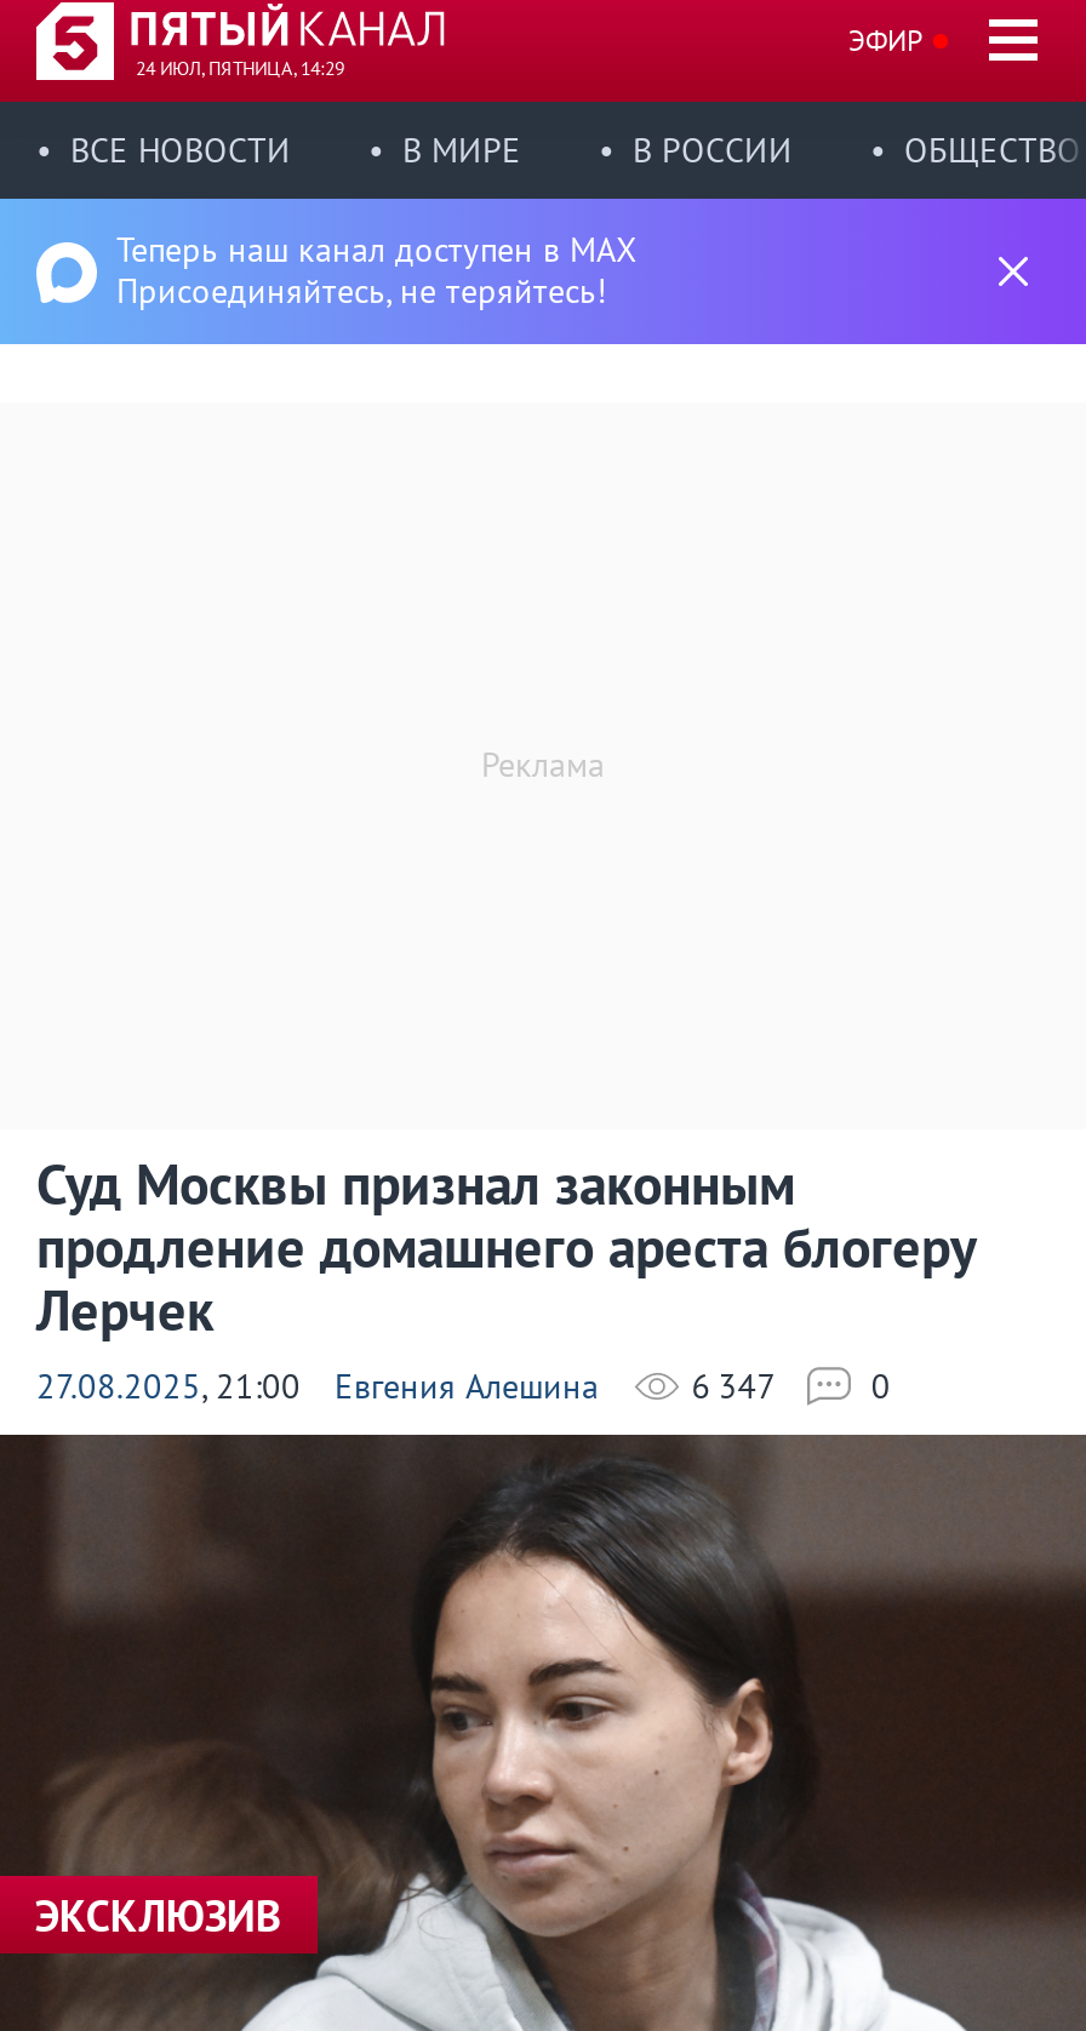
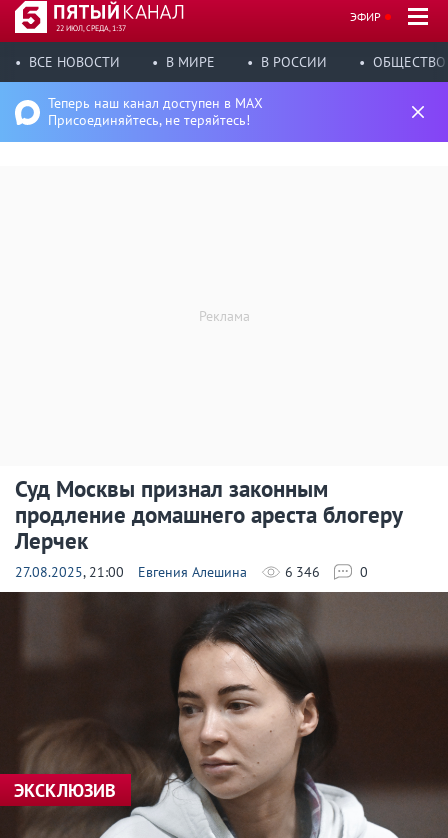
- 24 ИЮЛ, ПЯТНИЦА, 14:29
+ 22 ИЮЛ, СРЕДА, 1:37

- 6 347
+ 6 346
